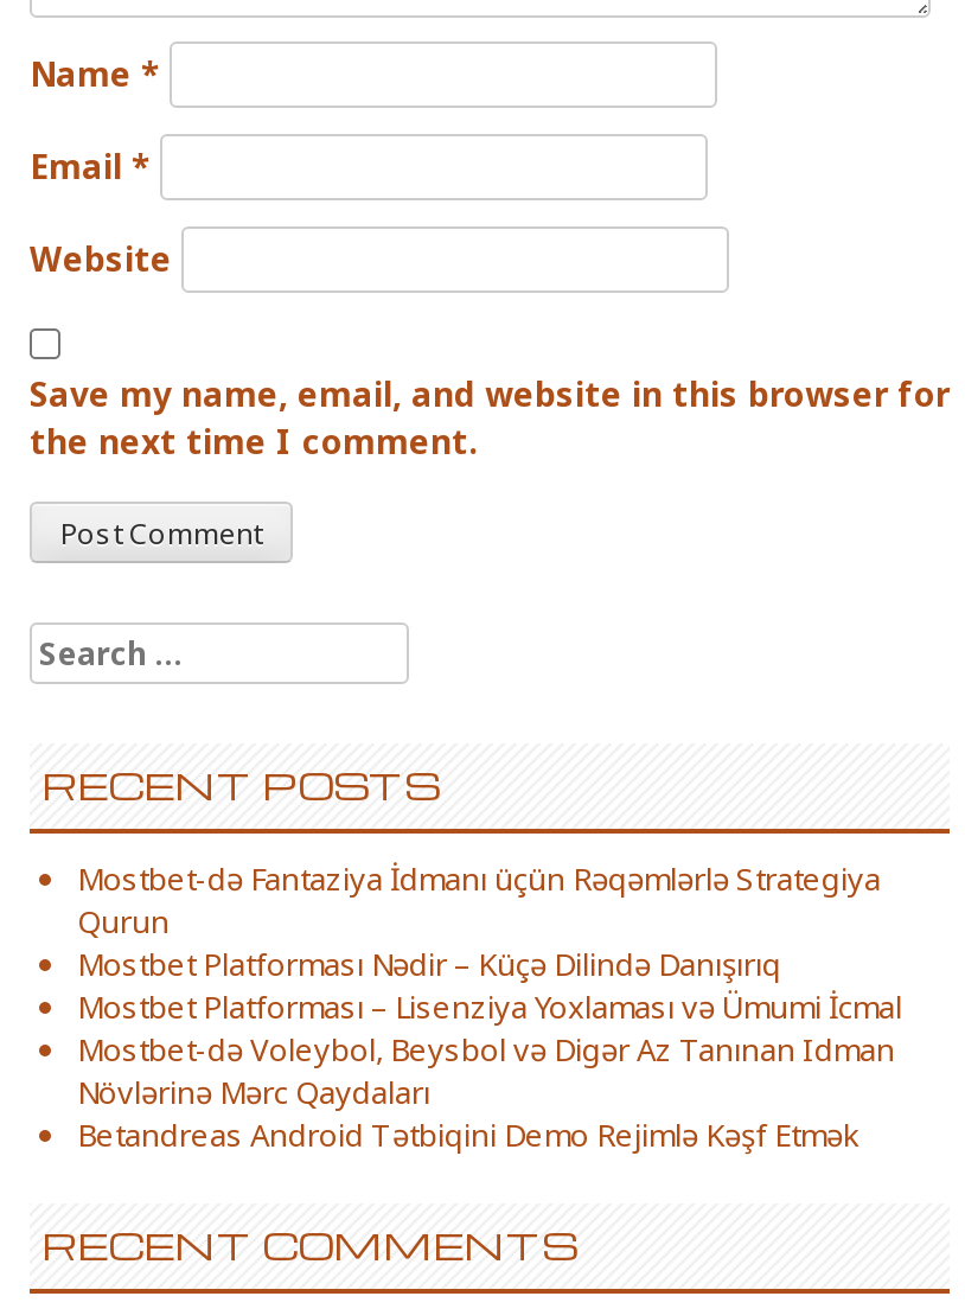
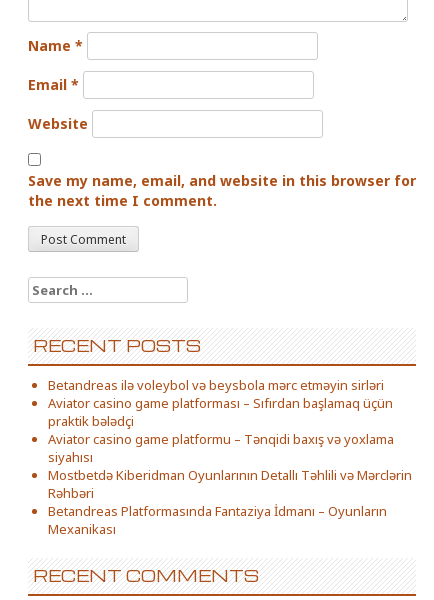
- Mostbet-də Fantaziya İdmanı üçün Rəqəmlərlə Strategiya
- Qurun
- Mostbet Platforması Nədir – Küçə Dilində Danışırıq
- Mostbet Platforması – Lisenziya Yoxlaması və Ümumi İcmal
- Mostbet-də Voleybol, Beysbol və Digər Az Tanınan Idman
- Növlərinə Mərc Qaydaları
- Betandreas Android Tətbiqini Demo Rejimlə Kəşf Etmək
+ Betandreas ilə voleybol və beysbola mərc etməyin sirləri
+ Aviator casino game platforması – Sıfırdan başlamaq üçün
+ praktik bələdçi
+ Aviator casino game platformu – Tənqidi baxış və yoxlama
+ siyahısı
+ Mostbetdə Kiberidman Oyunlarının Detallı Təhlili və Mərclərin
+ Rəhbəri
+ Betandreas Platformasında Fantaziya İdmanı – Oyunların
+ Mexanikası
